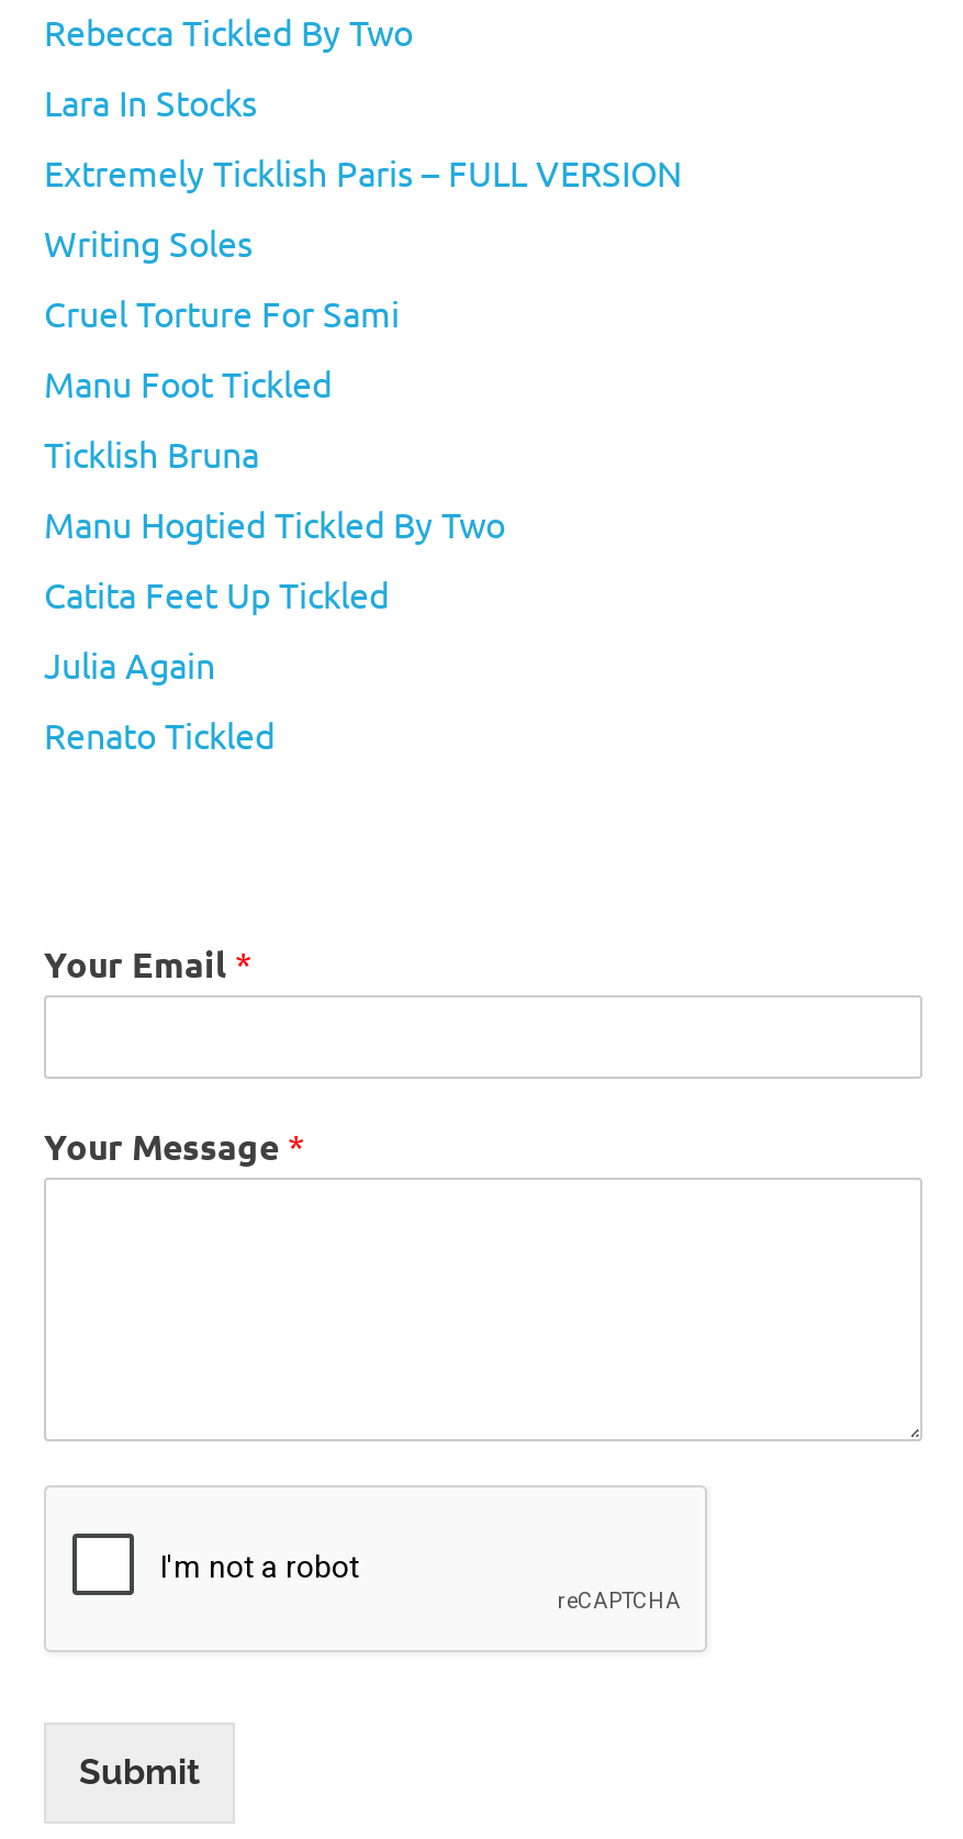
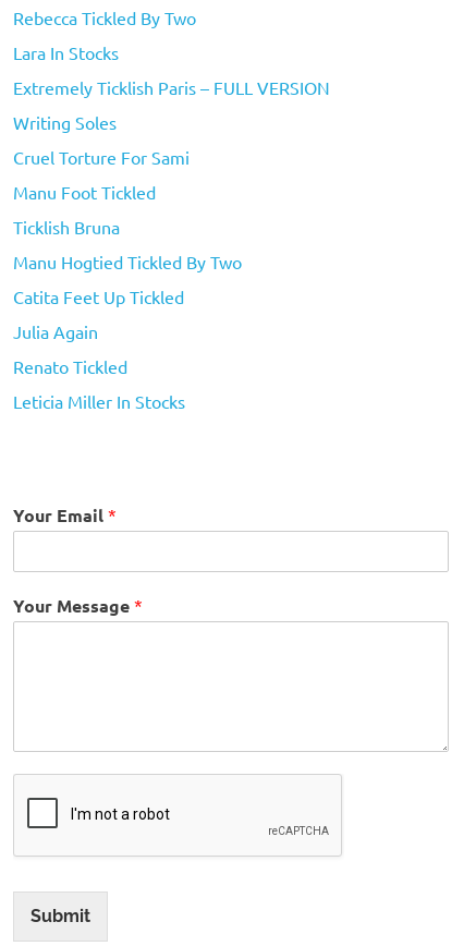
+ Leticia Miller In Stocks
